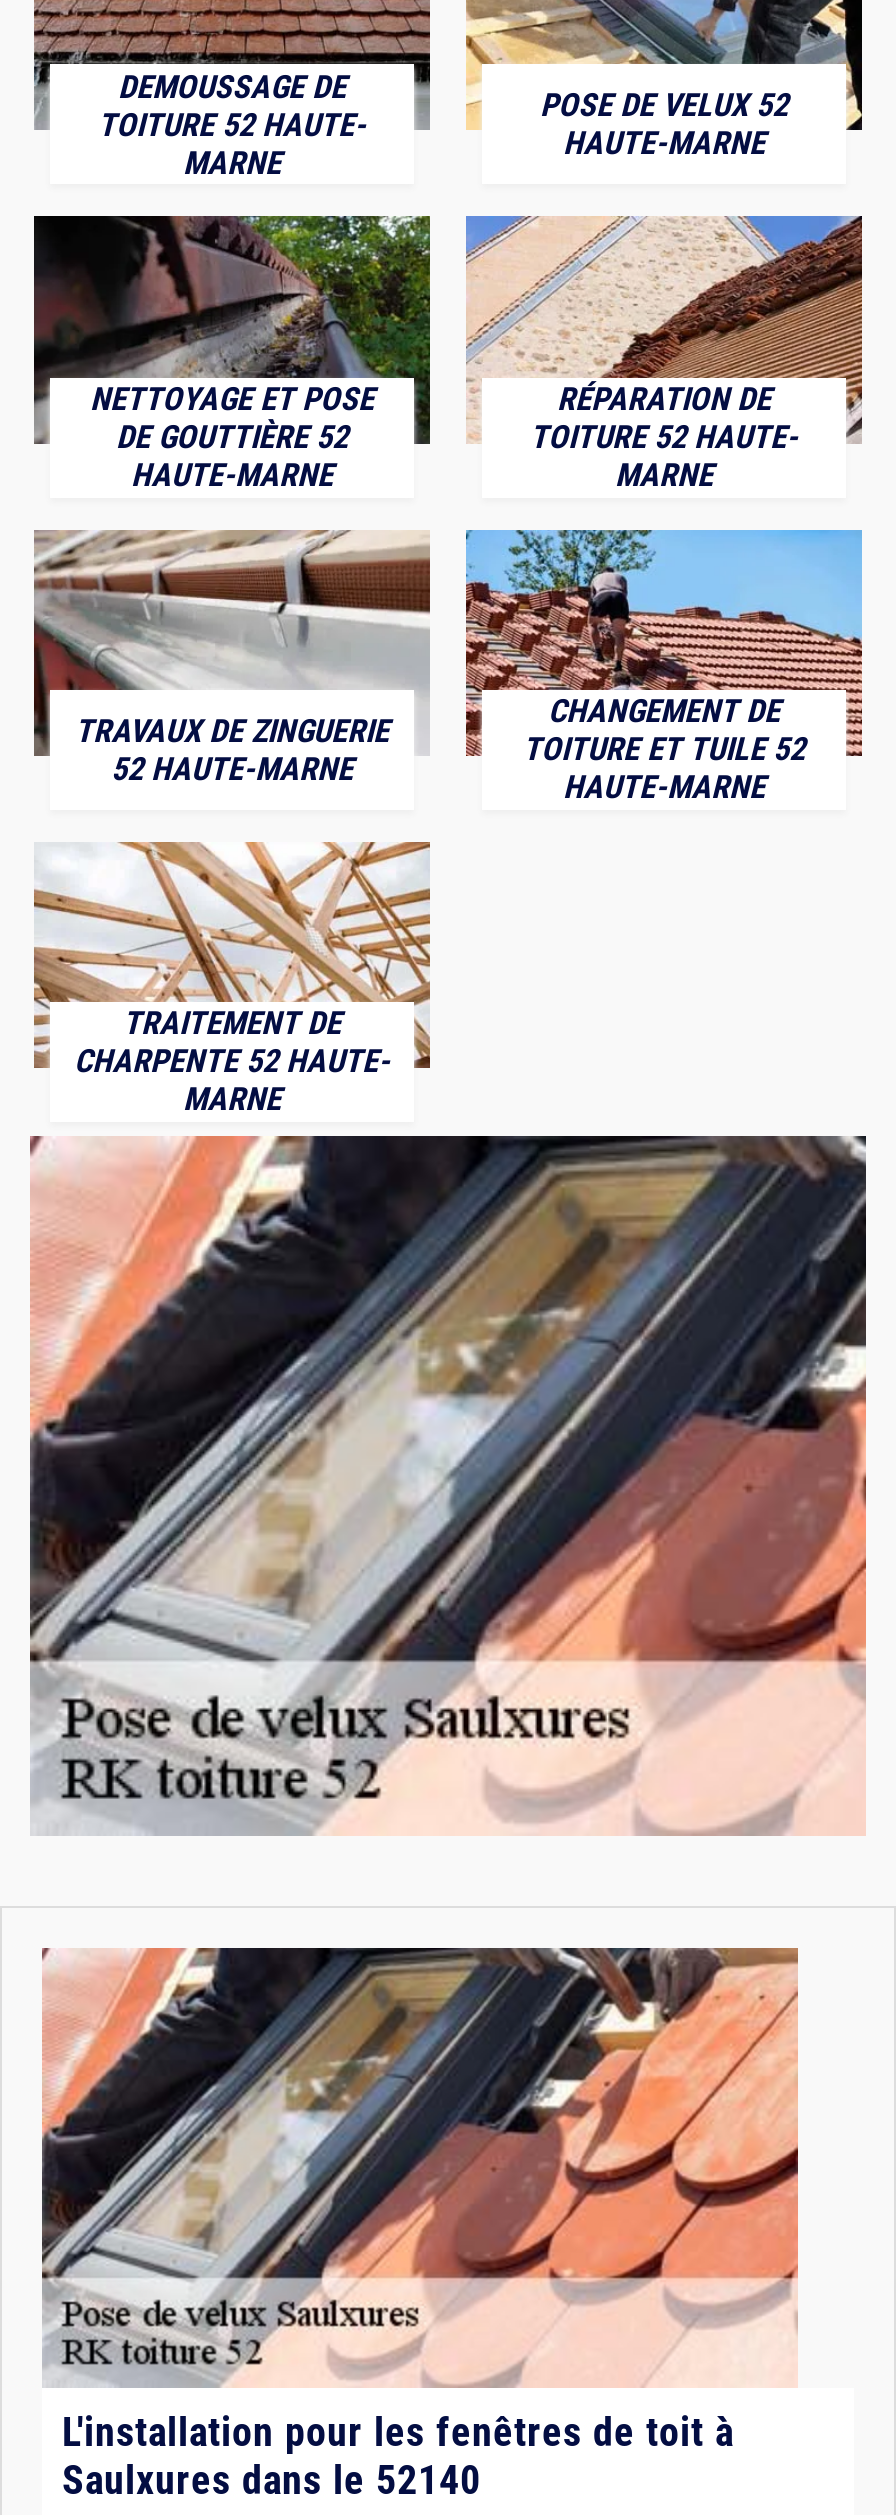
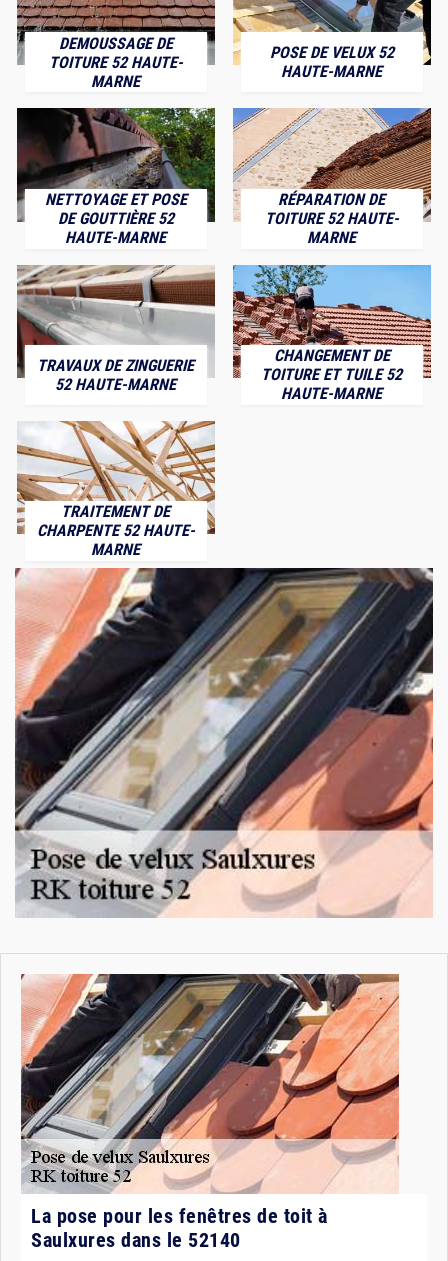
- L'installation pour les fenêtres de toit à
+ La pose pour les fenêtres de toit à
